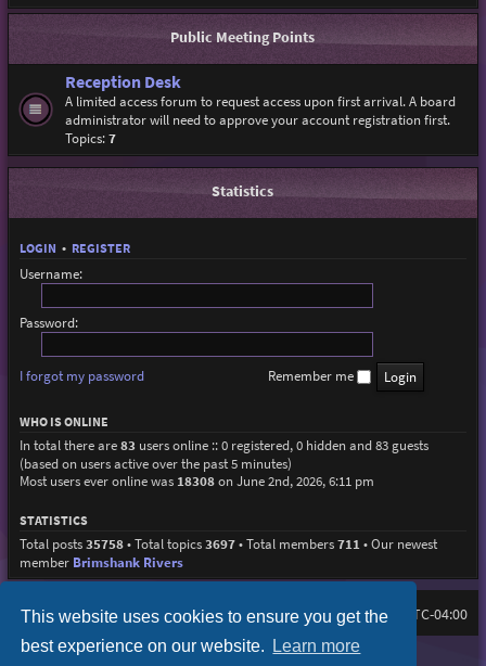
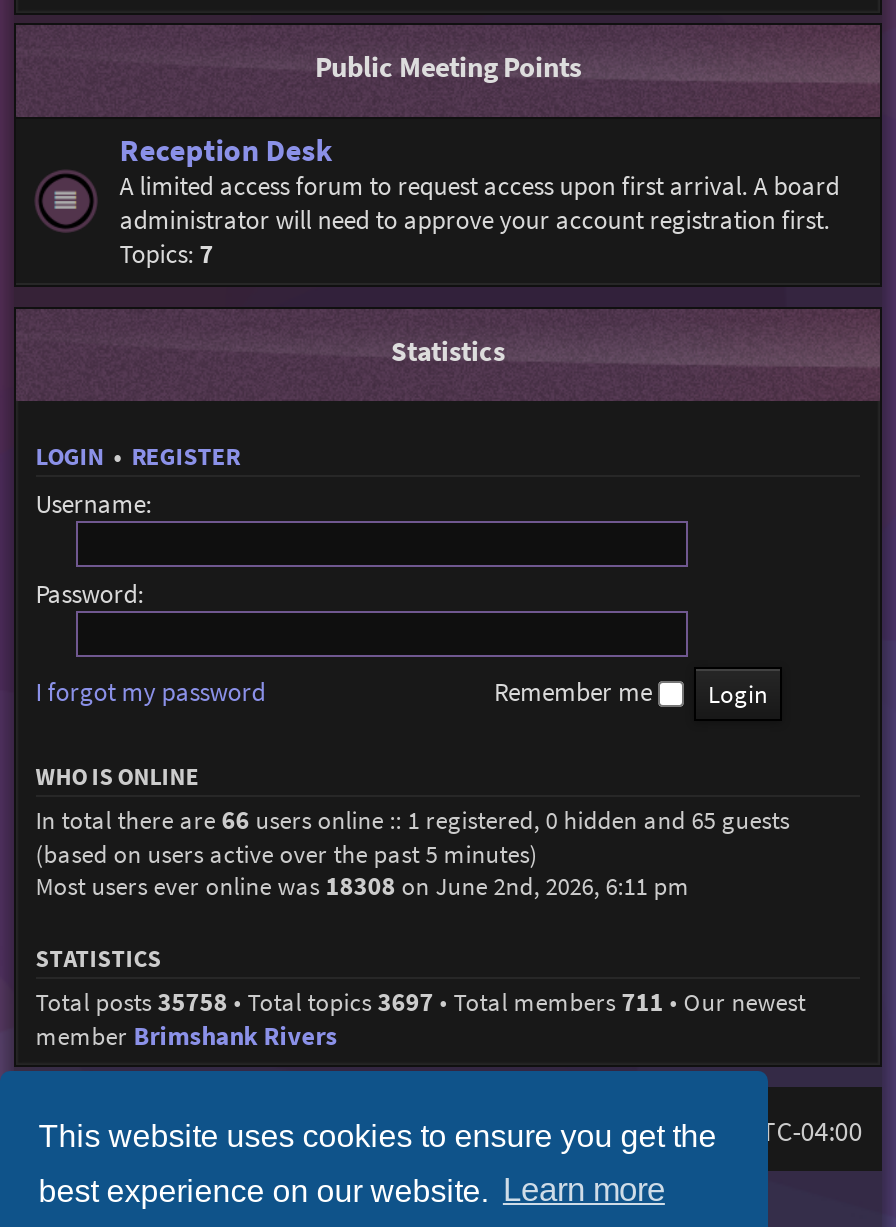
- In total there are 83 users online :: 0 registered, 0 hidden and 83 guests
+ In total there are 66 users online :: 1 registered, 0 hidden and 65 guests
